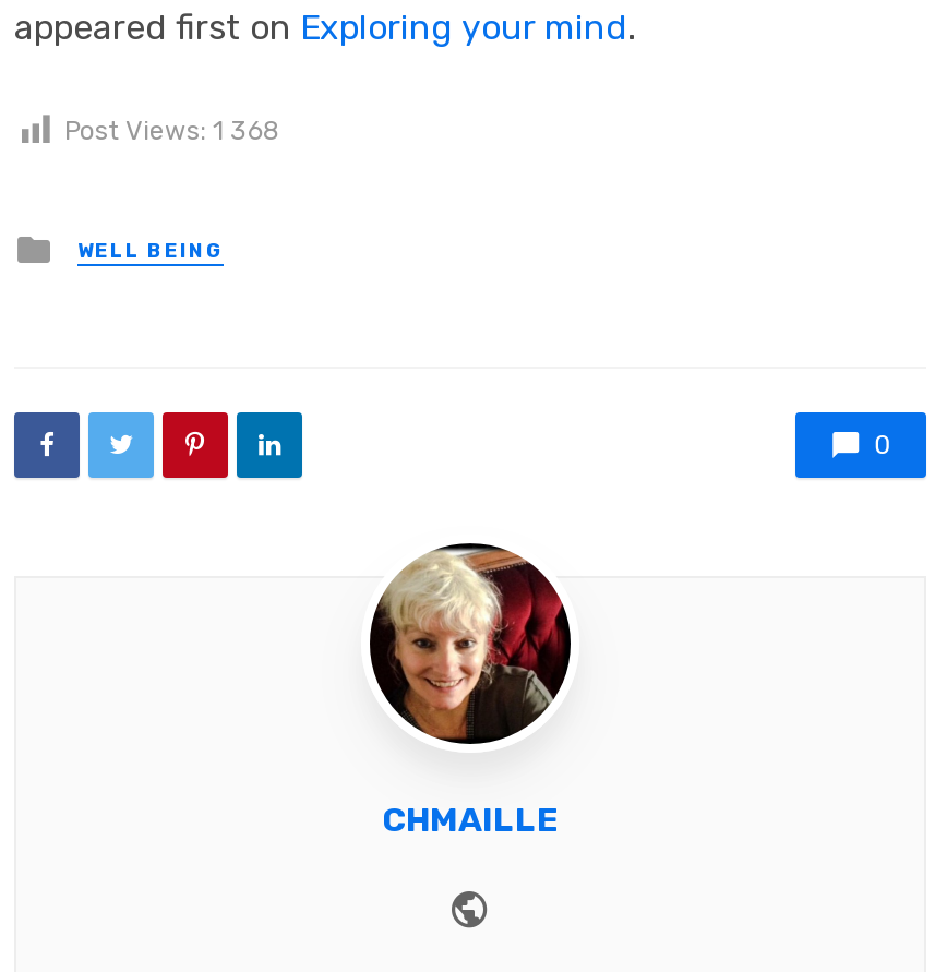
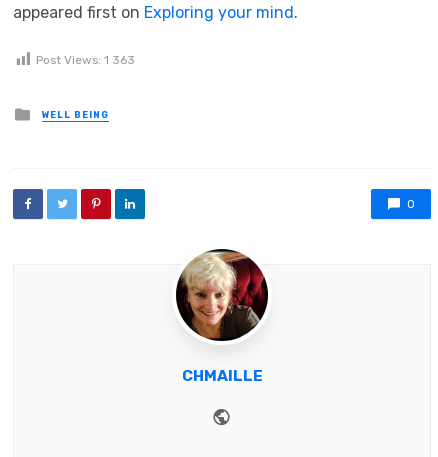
- Post Views: 1 368
+ Post Views: 1 363
